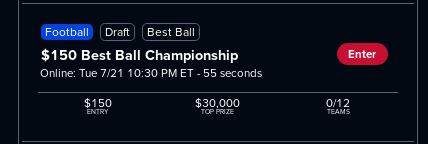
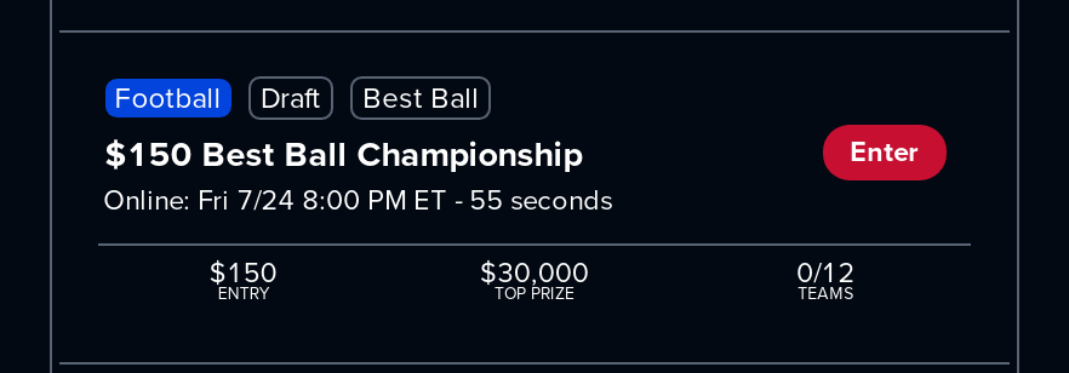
- Online: Tue 7/21 10:30 PM ET - 55 seconds
+ Online: Fri 7/24 8:00 PM ET - 55 seconds
